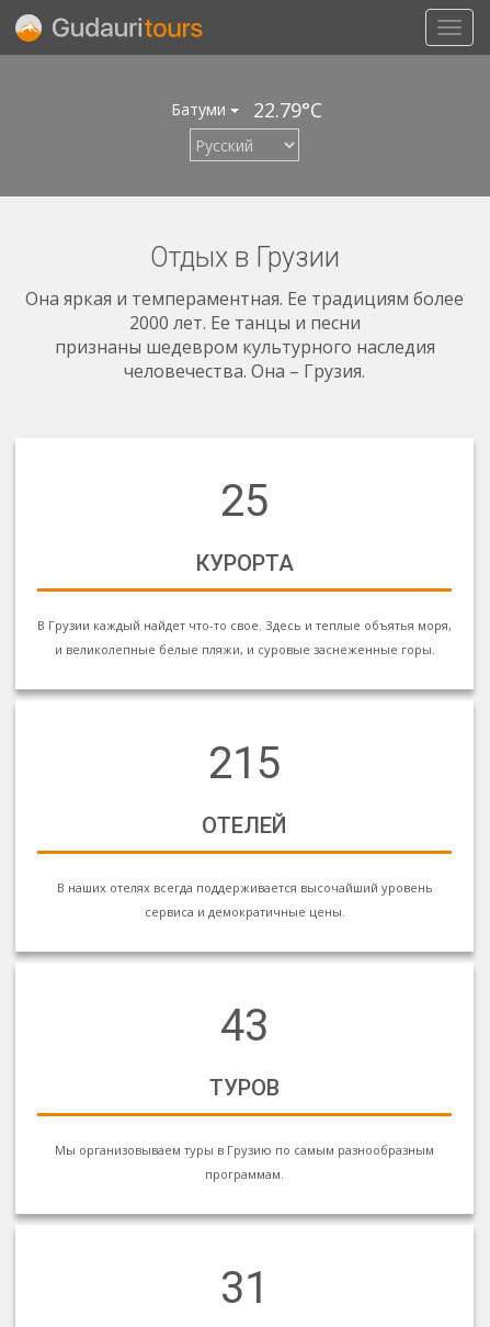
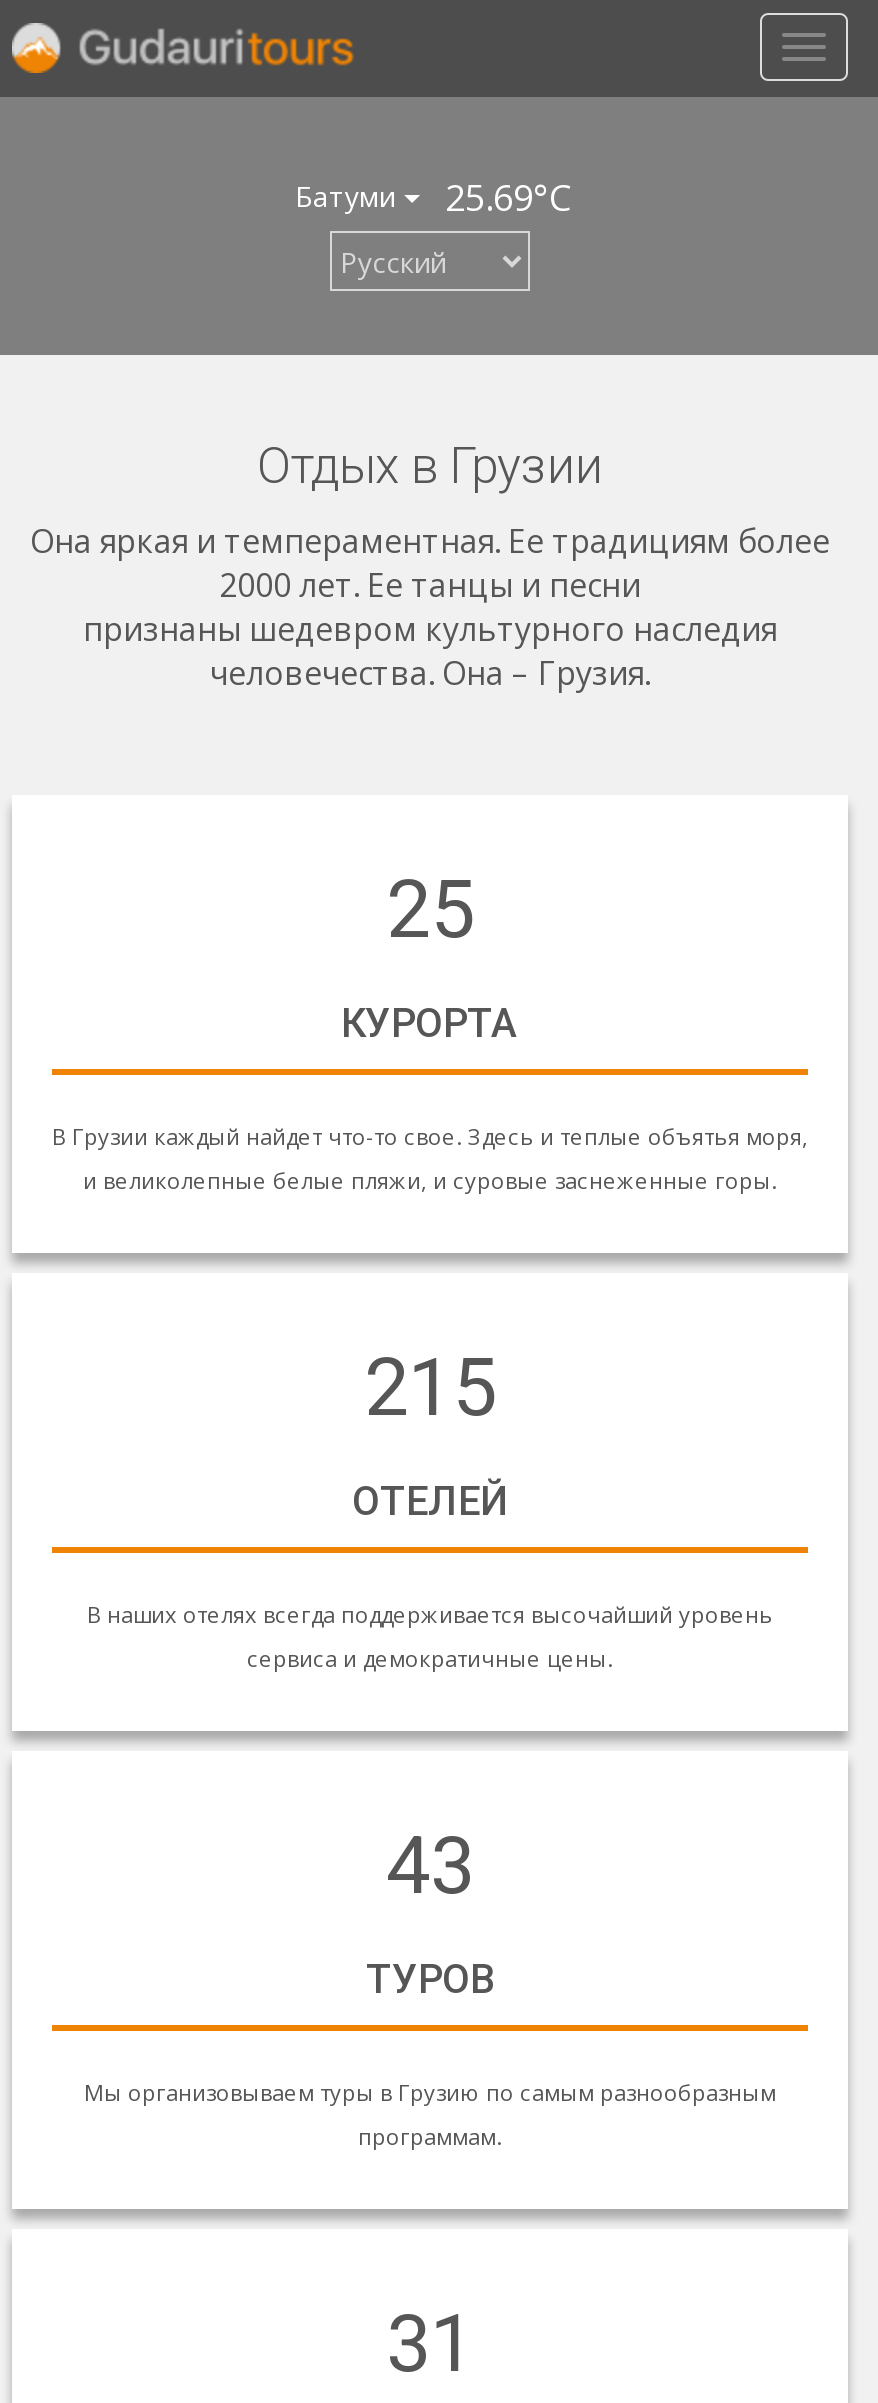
- Батуми 22.79°C
+ Батуми 25.69°C
